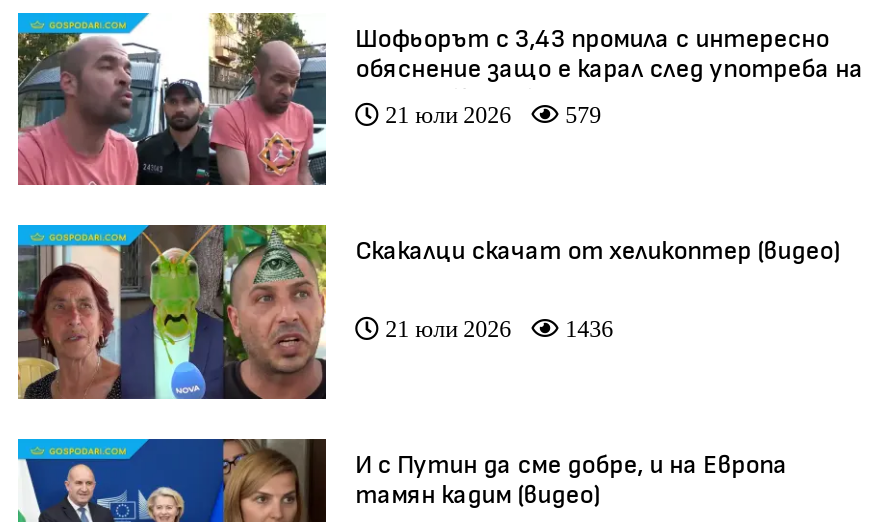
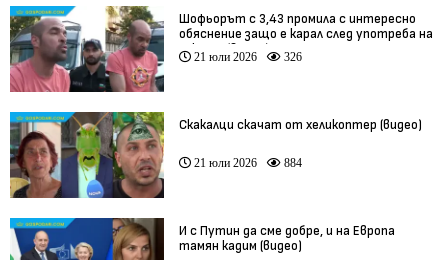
- 579
+ 326

- 21 юли 2026 1436
+ 21 юли 2026 884
